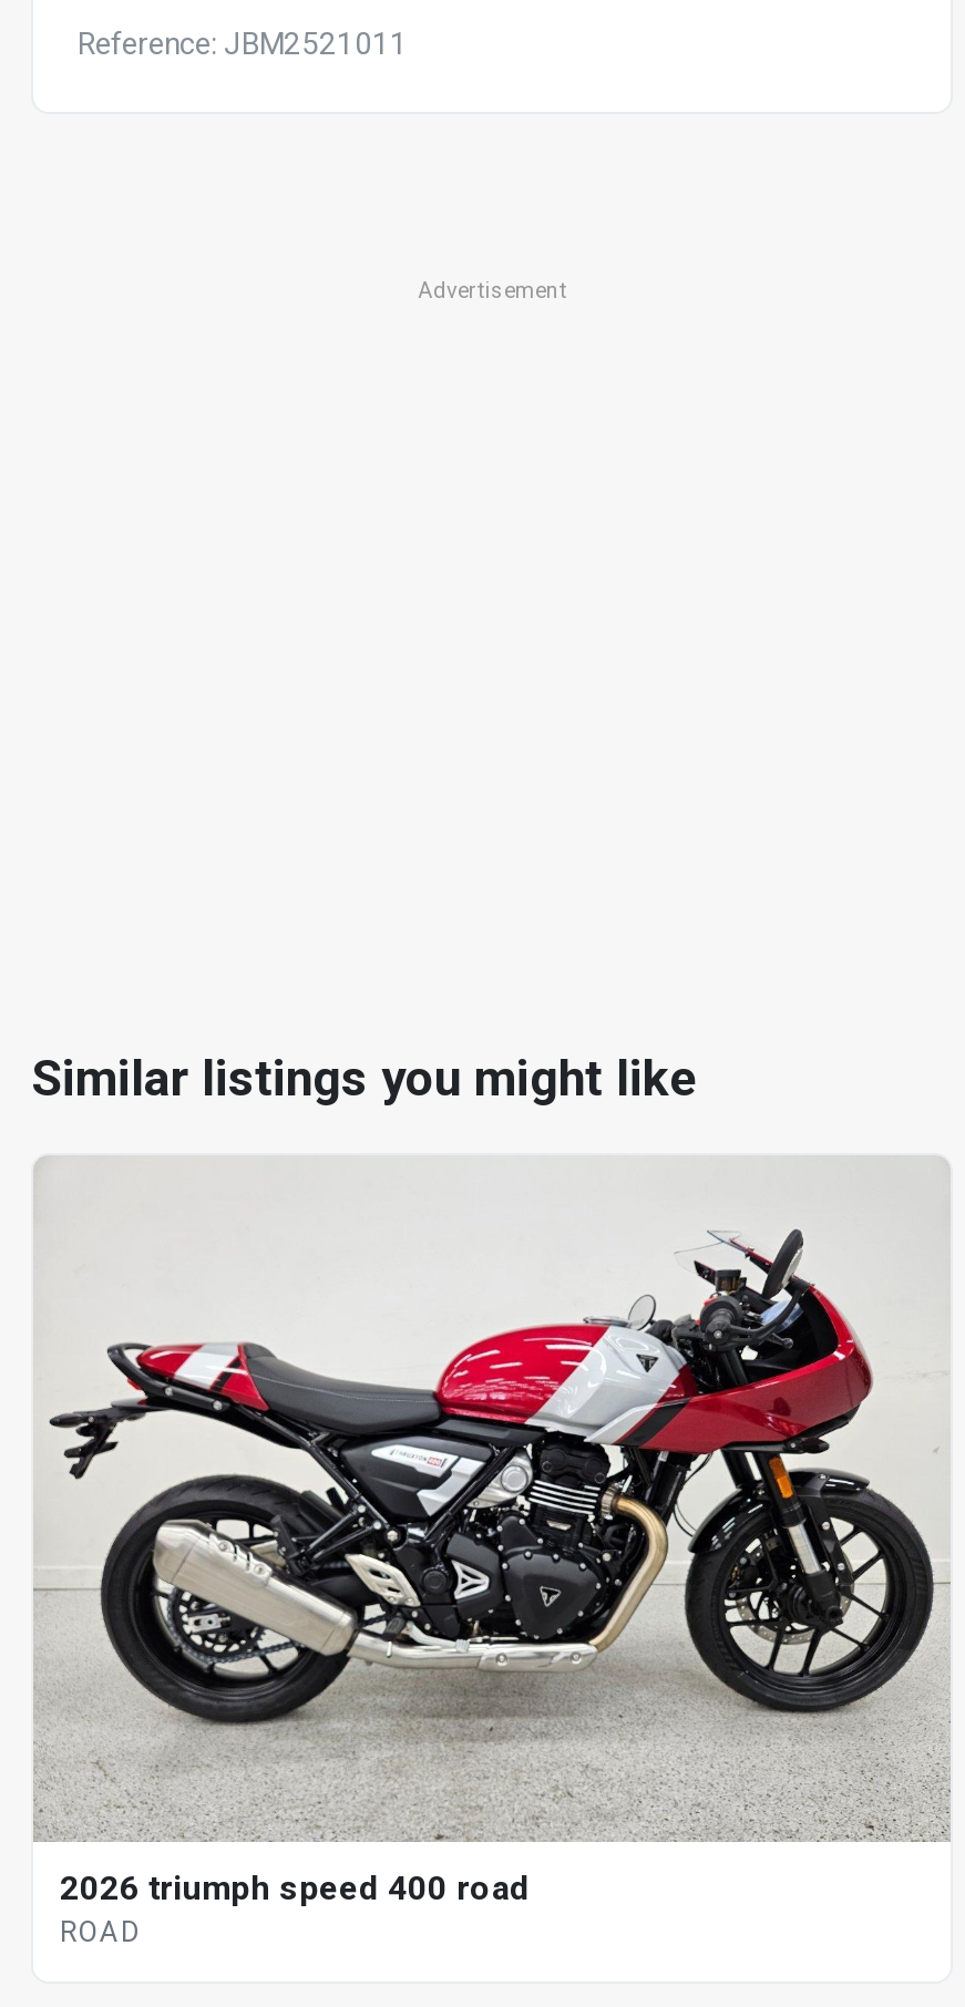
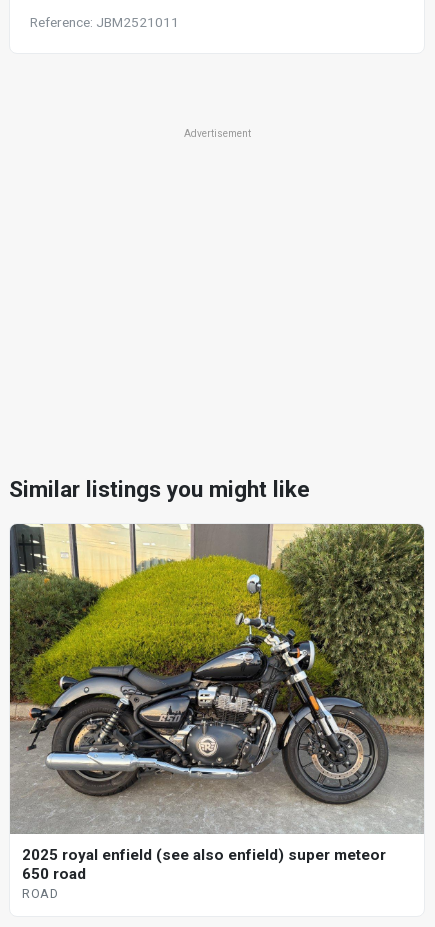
- [image]
- 2026 triumph speed 400 road
+ [image]
+ 2025 royal enfield (see also enfield) super meteor
+ 650 road
